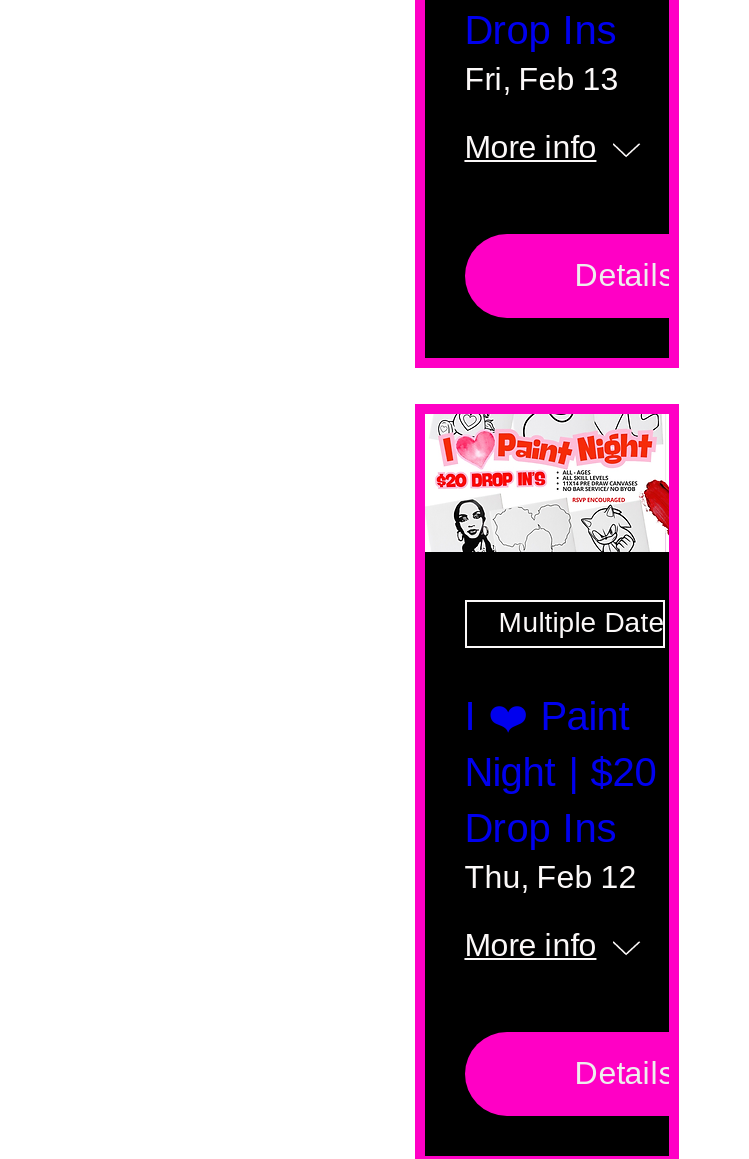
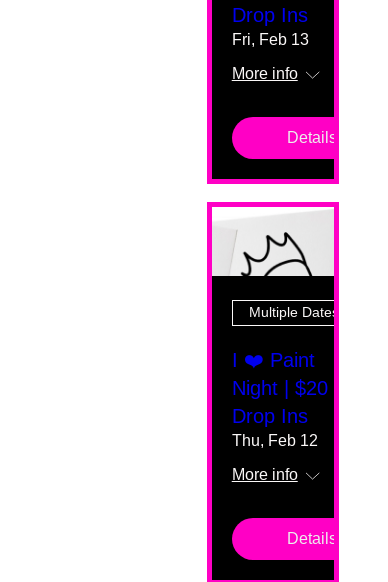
- [image]
+ [image]
